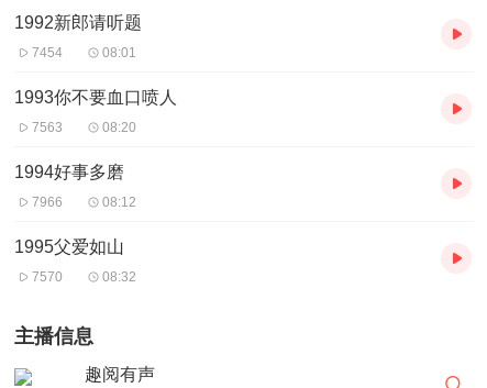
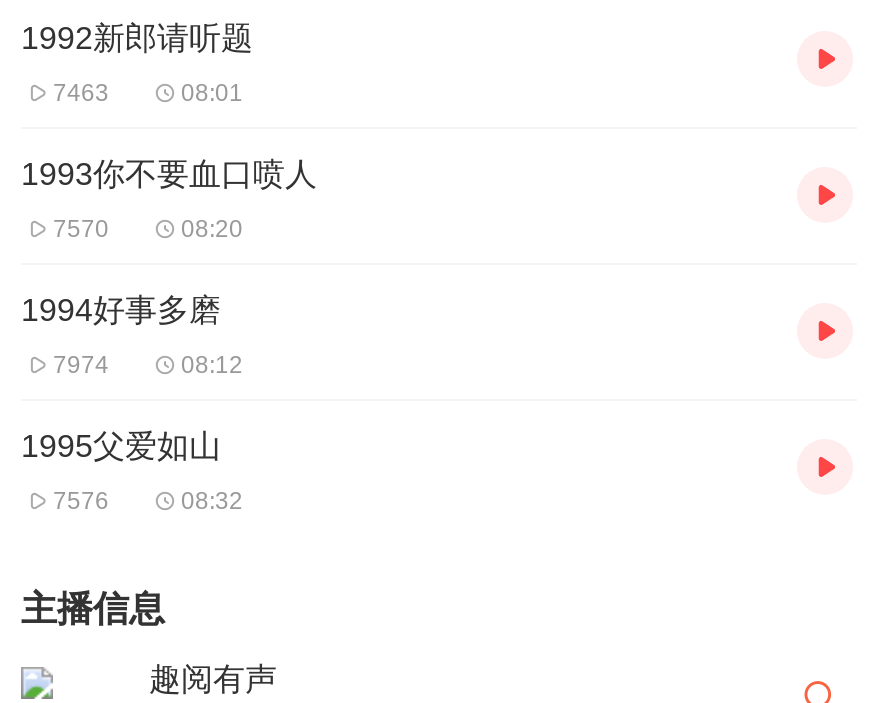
- 7454
+ 7463

- 7563
+ 7570

- 7966
+ 7974

- 7570
+ 7576
